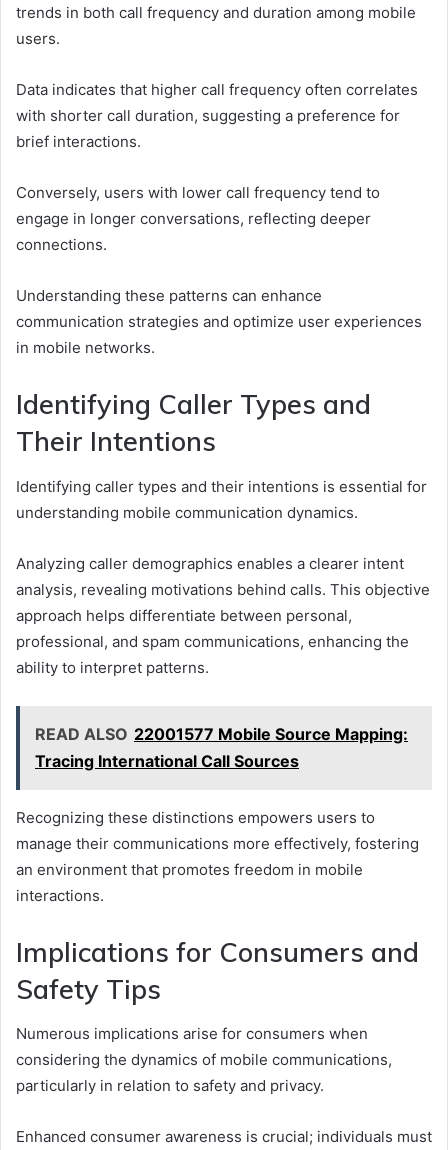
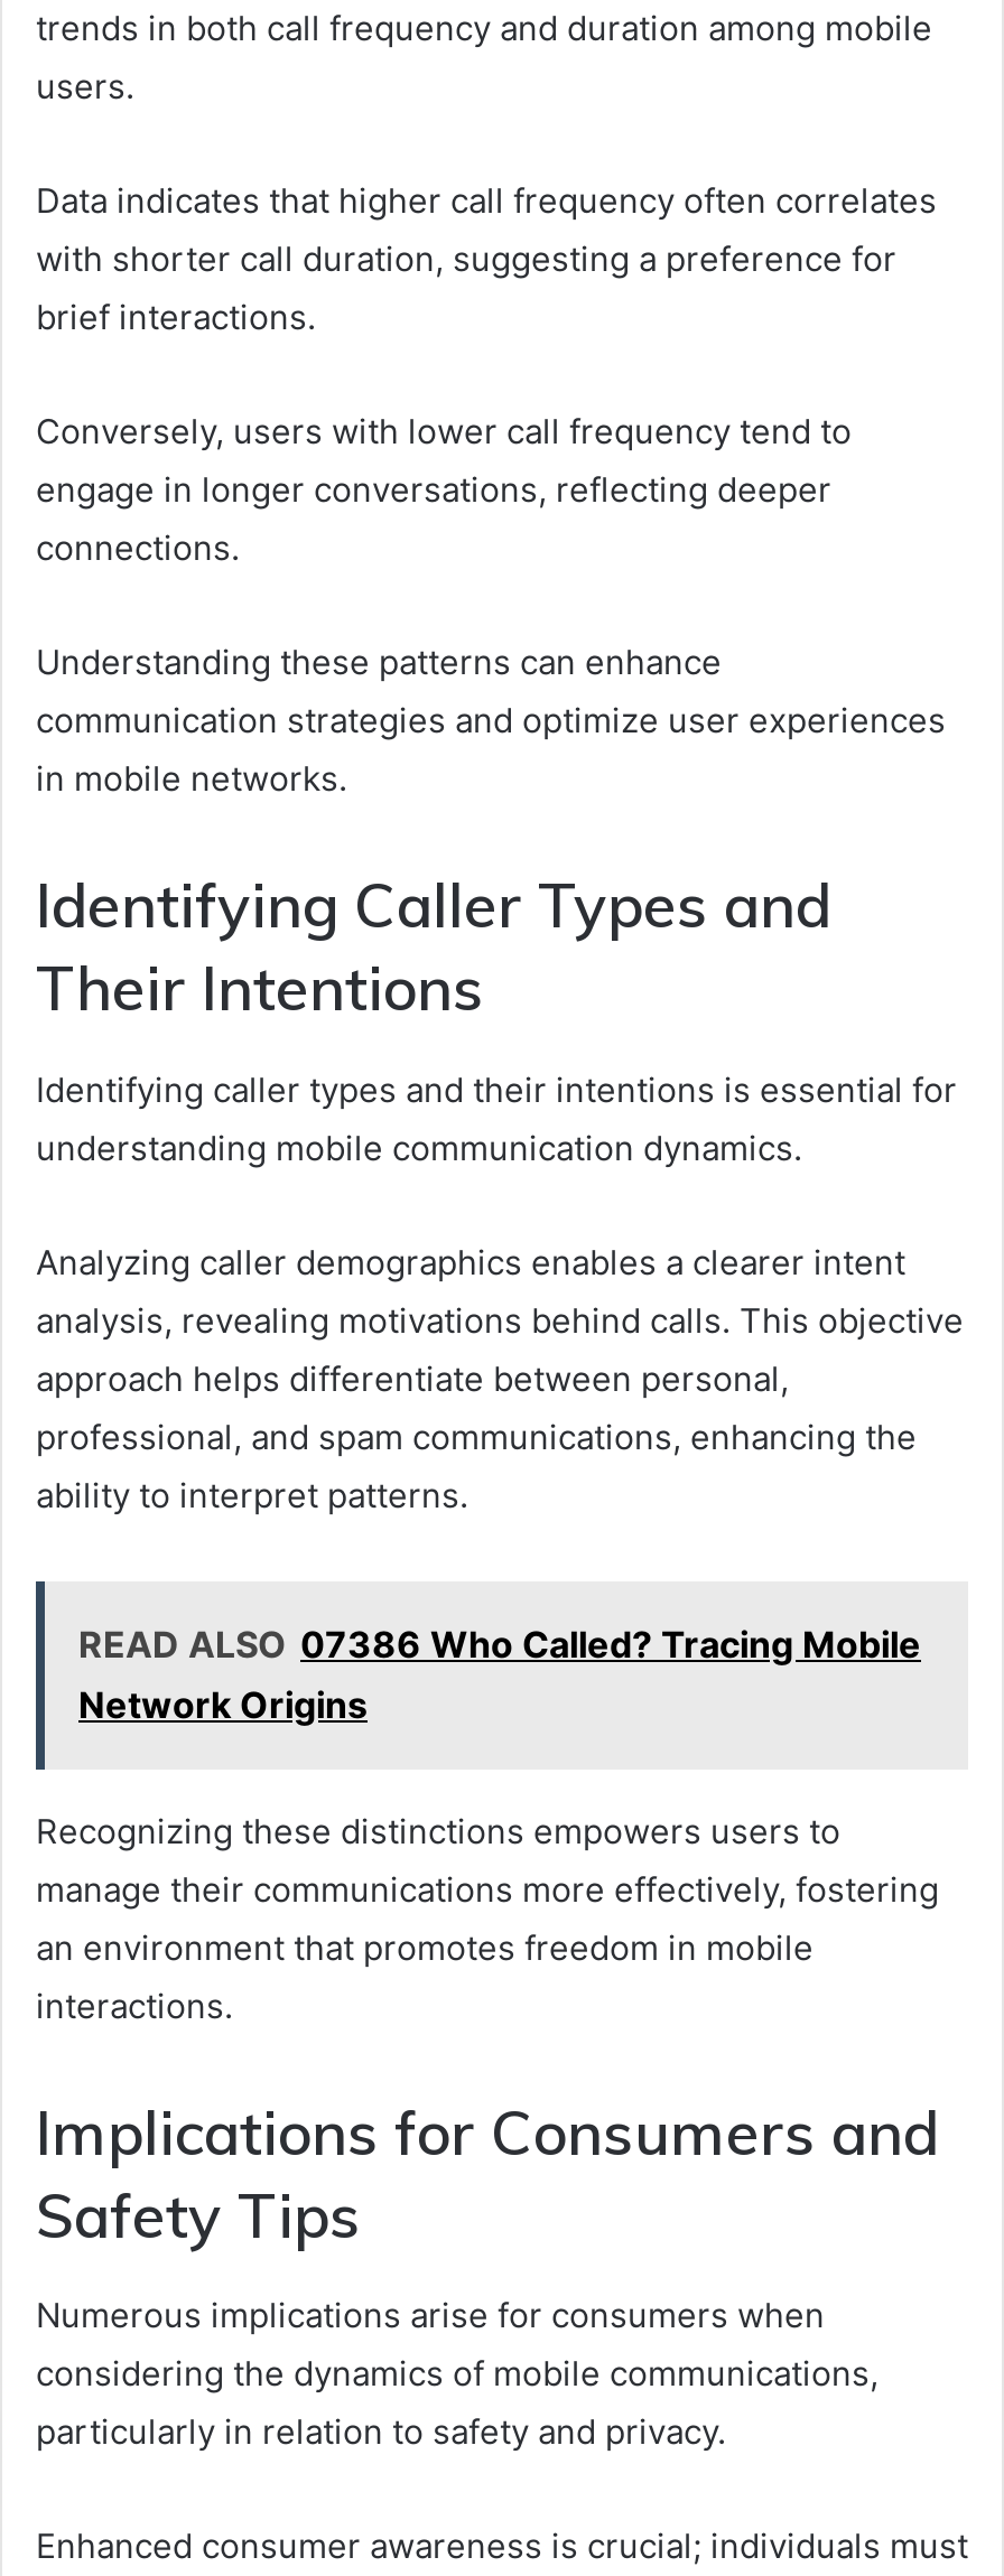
- READ ALSO 22001577 Mobile Source Mapping:
- Tracing International Call Sources
+ READ ALSO 07386 Who Called? Tracing Mobile
+ Network Origins
